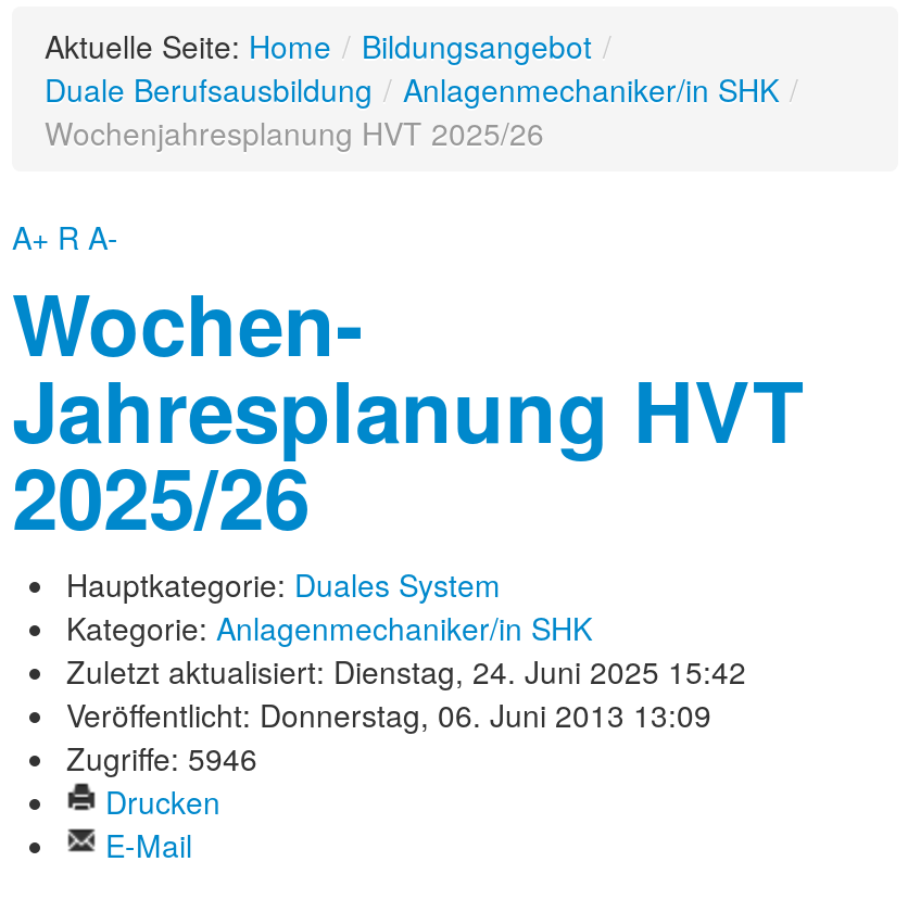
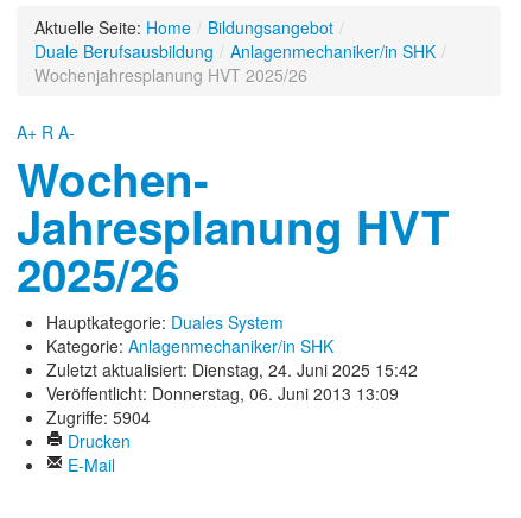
- Zugriffe: 5946
+ Zugriffe: 5904
